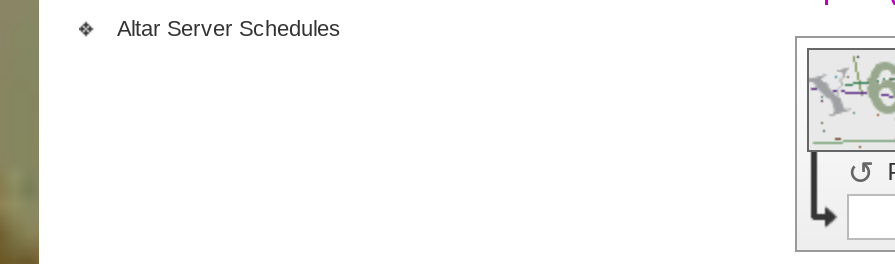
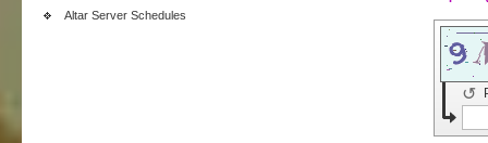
- [image]
+ [image]
